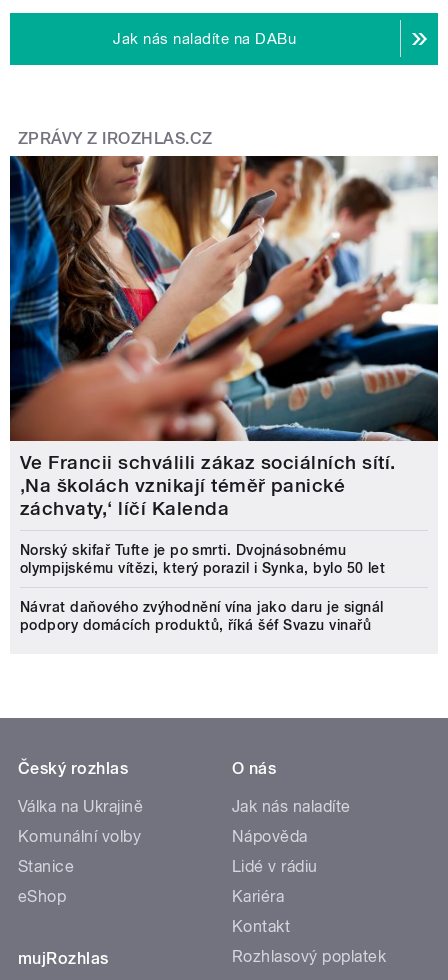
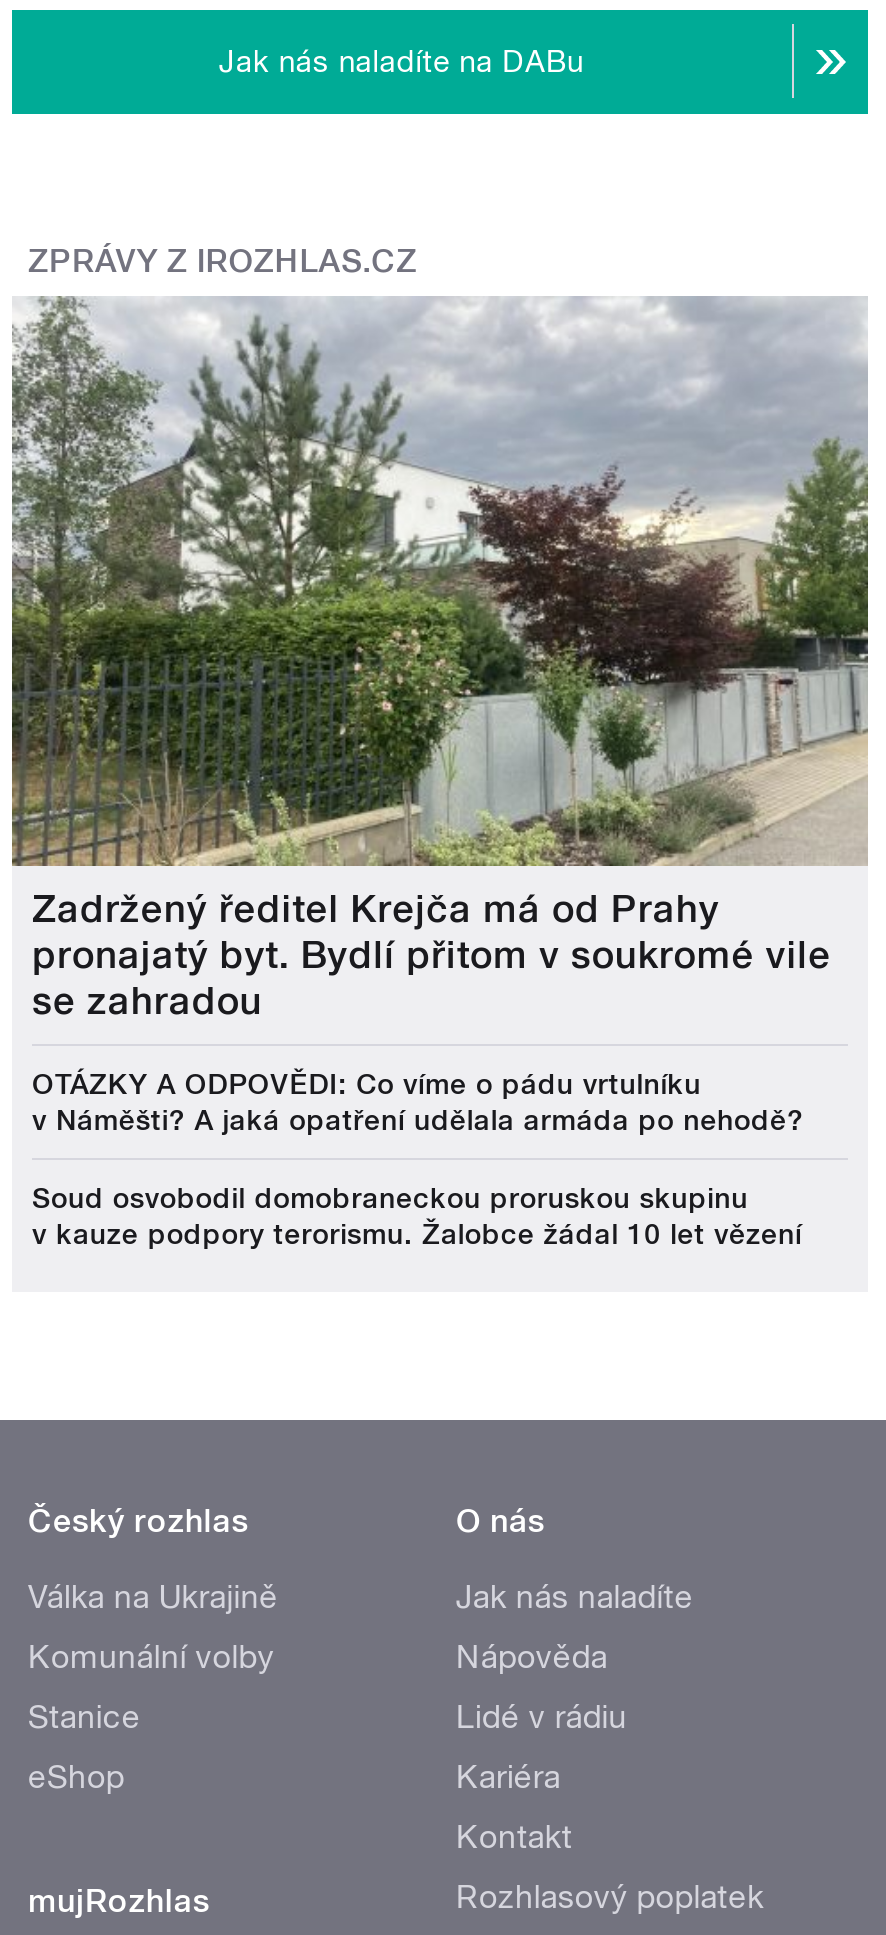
- [image]
- Ve Francii schválili zákaz sociálních sítí.
- ‚Na školách vznikají téměř panické
- záchvaty,‘ líčí Kalenda
+ [image]
+ Zadržený ředitel Krejča má od Prahy
+ pronajatý byt. Bydlí přitom v soukromé vile
+ se zahradou

- Norský skifař Tufte je po smrti. Dvojnásobnému
- olympijskému vítězi, který porazil i Synka, bylo 50 let
+ OTÁZKY A ODPOVĚDI: Co víme o pádu vrtulníku
+ v Náměšti? A jaká opatření udělala armáda po nehodě?

- Návrat daňového zvýhodnění vína jako daru je signál
- podpory domácích produktů, říká šéf Svazu vinařů
+ Soud osvobodil domobraneckou proruskou skupinu
+ v kauze podpory terorismu. Žalobce žádal 10 let vězení
